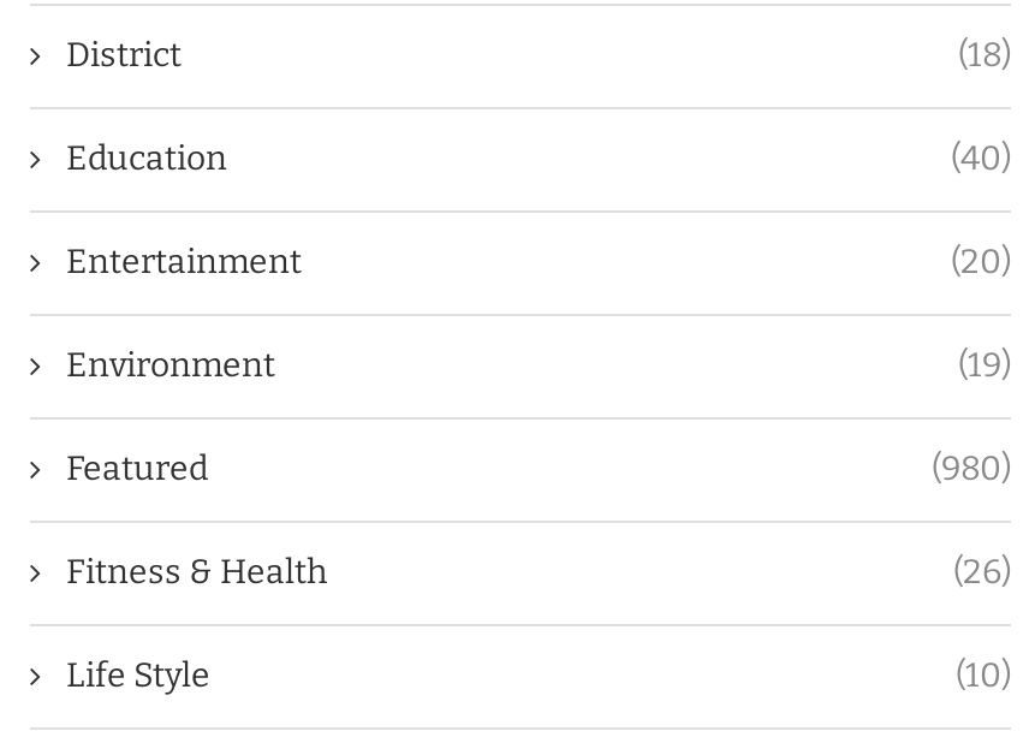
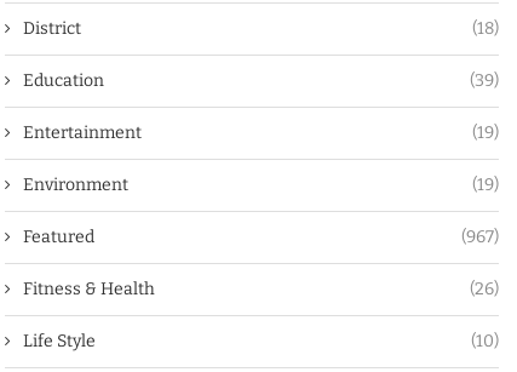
- (40)
+ (39)

- (20)
+ (19)

- (980)
+ (967)
